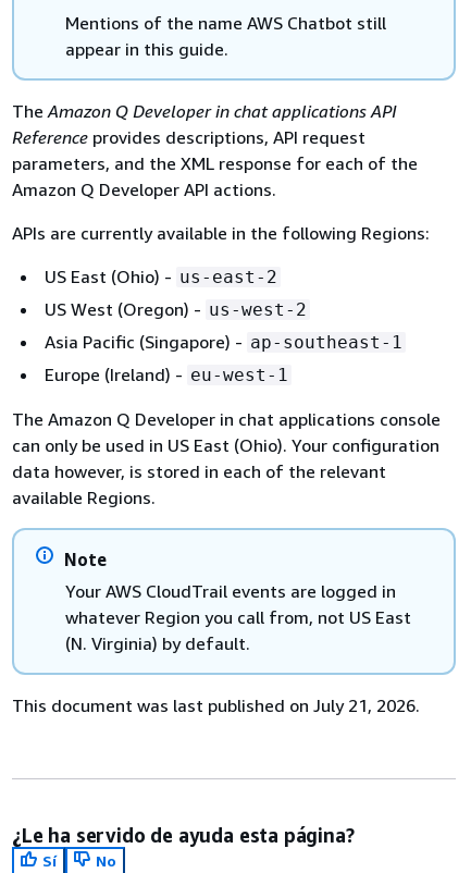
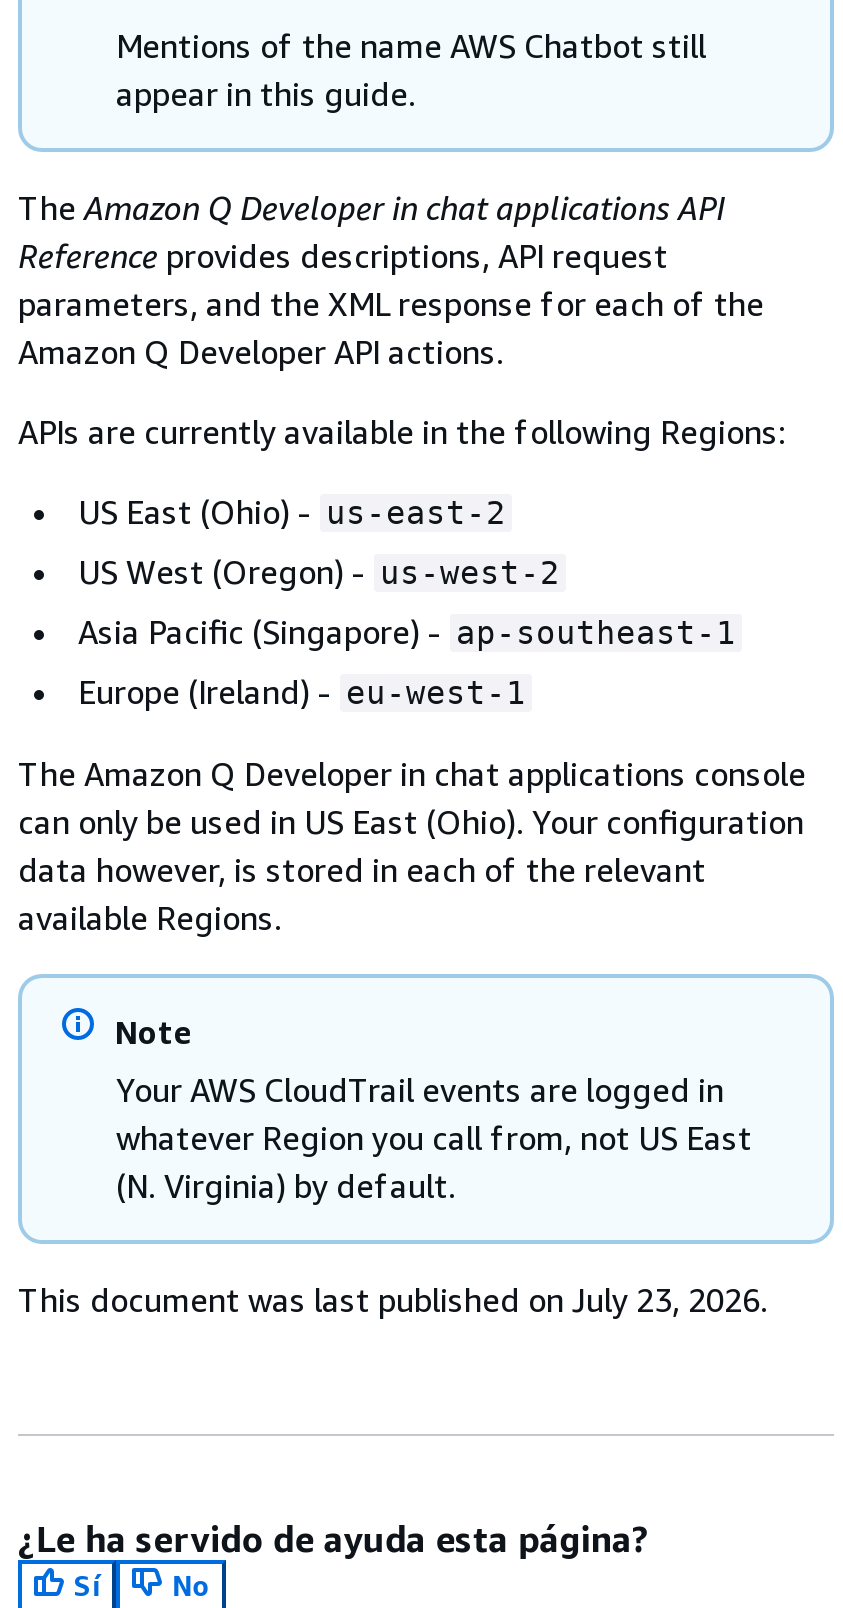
- This document was last published on July 21, 2026.
+ This document was last published on July 23, 2026.
